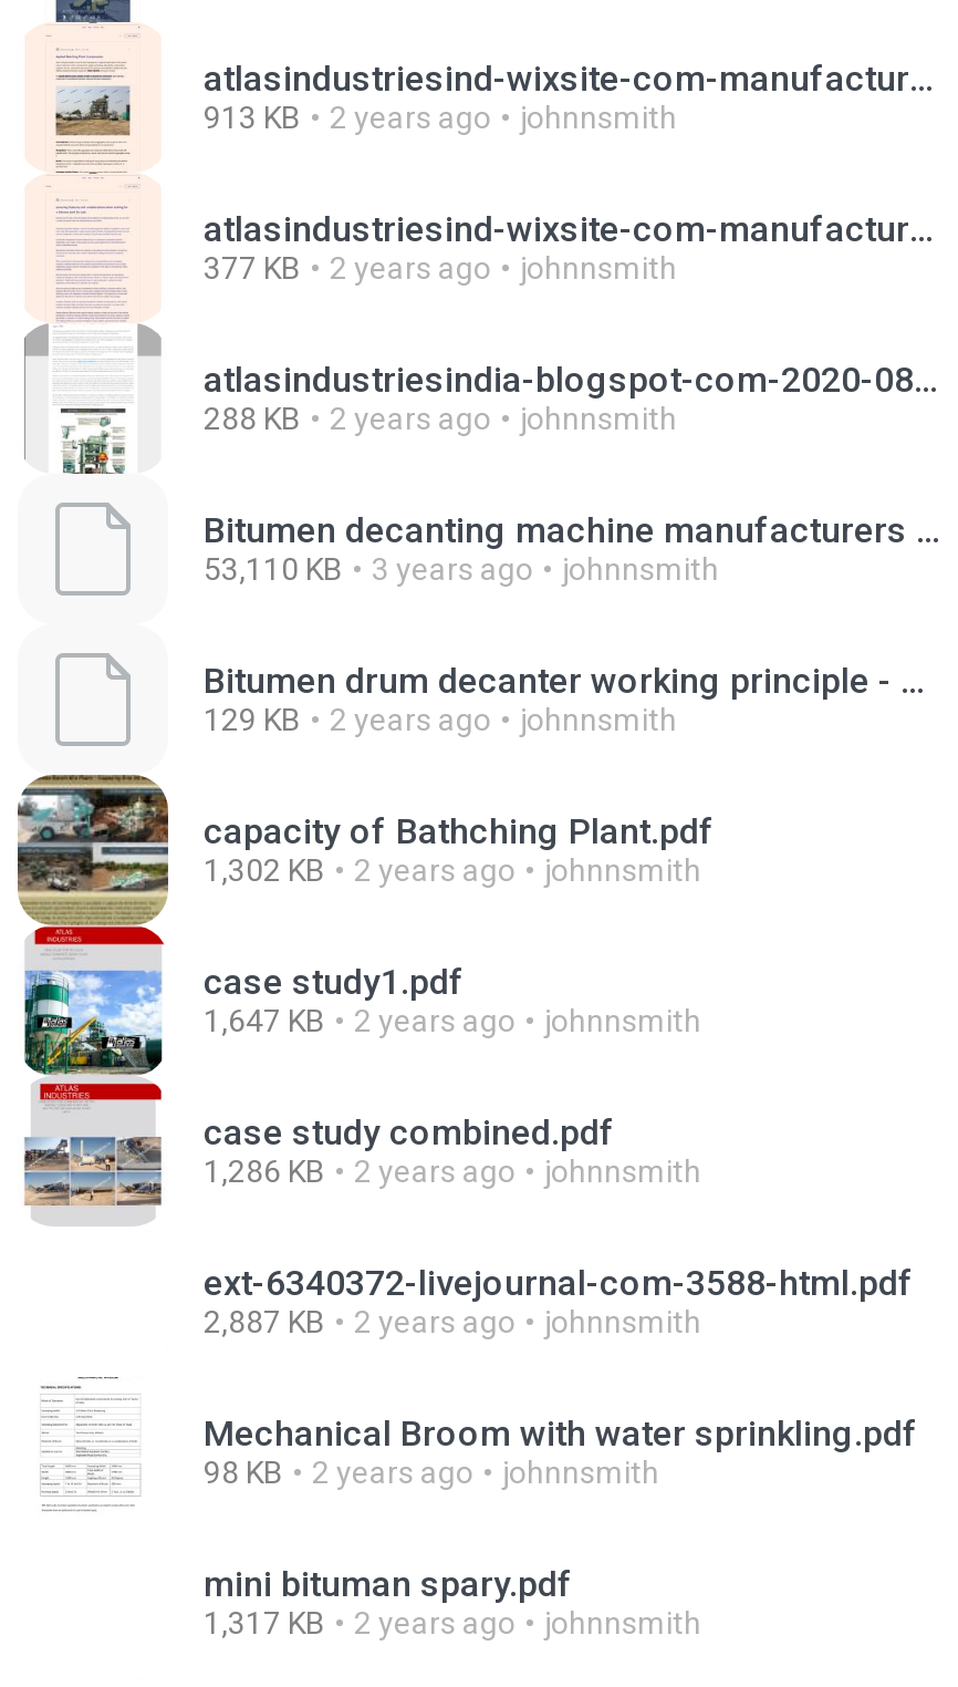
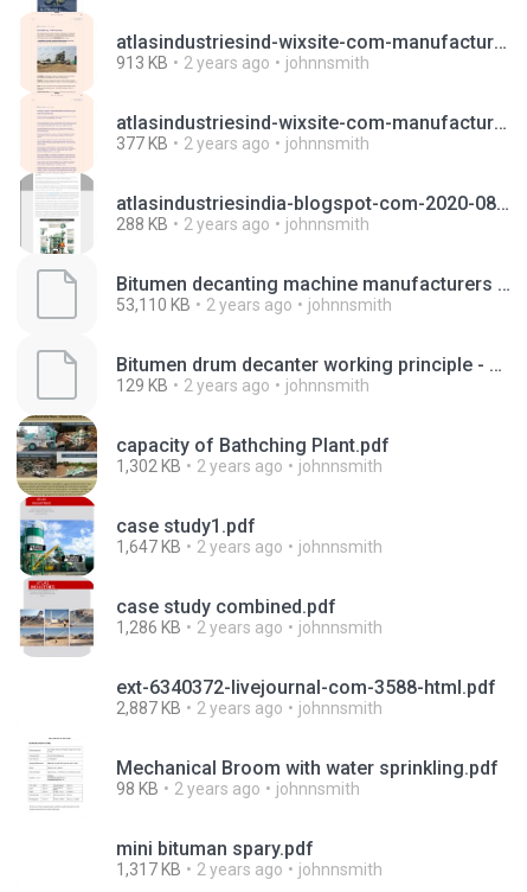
- 53,110 KB 3 years ago johnnsmith
+ 53,110 KB 2 years ago johnnsmith
